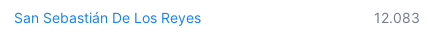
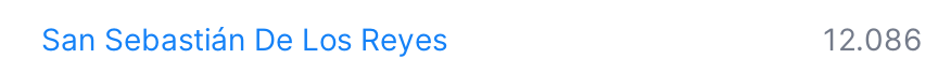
- 12.083
+ 12.086
